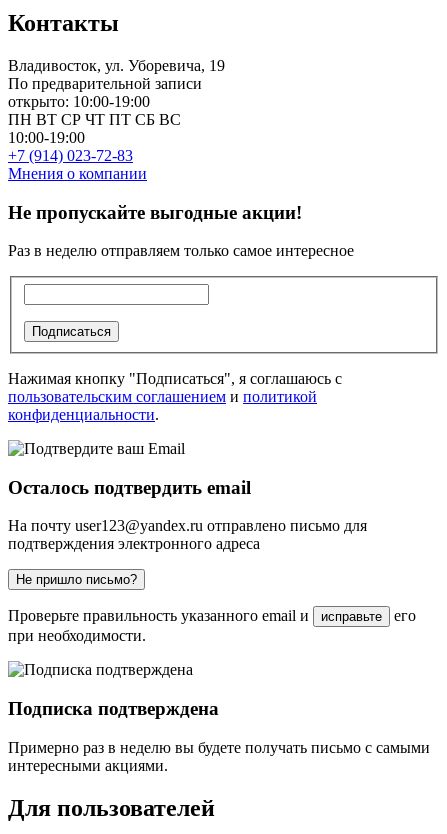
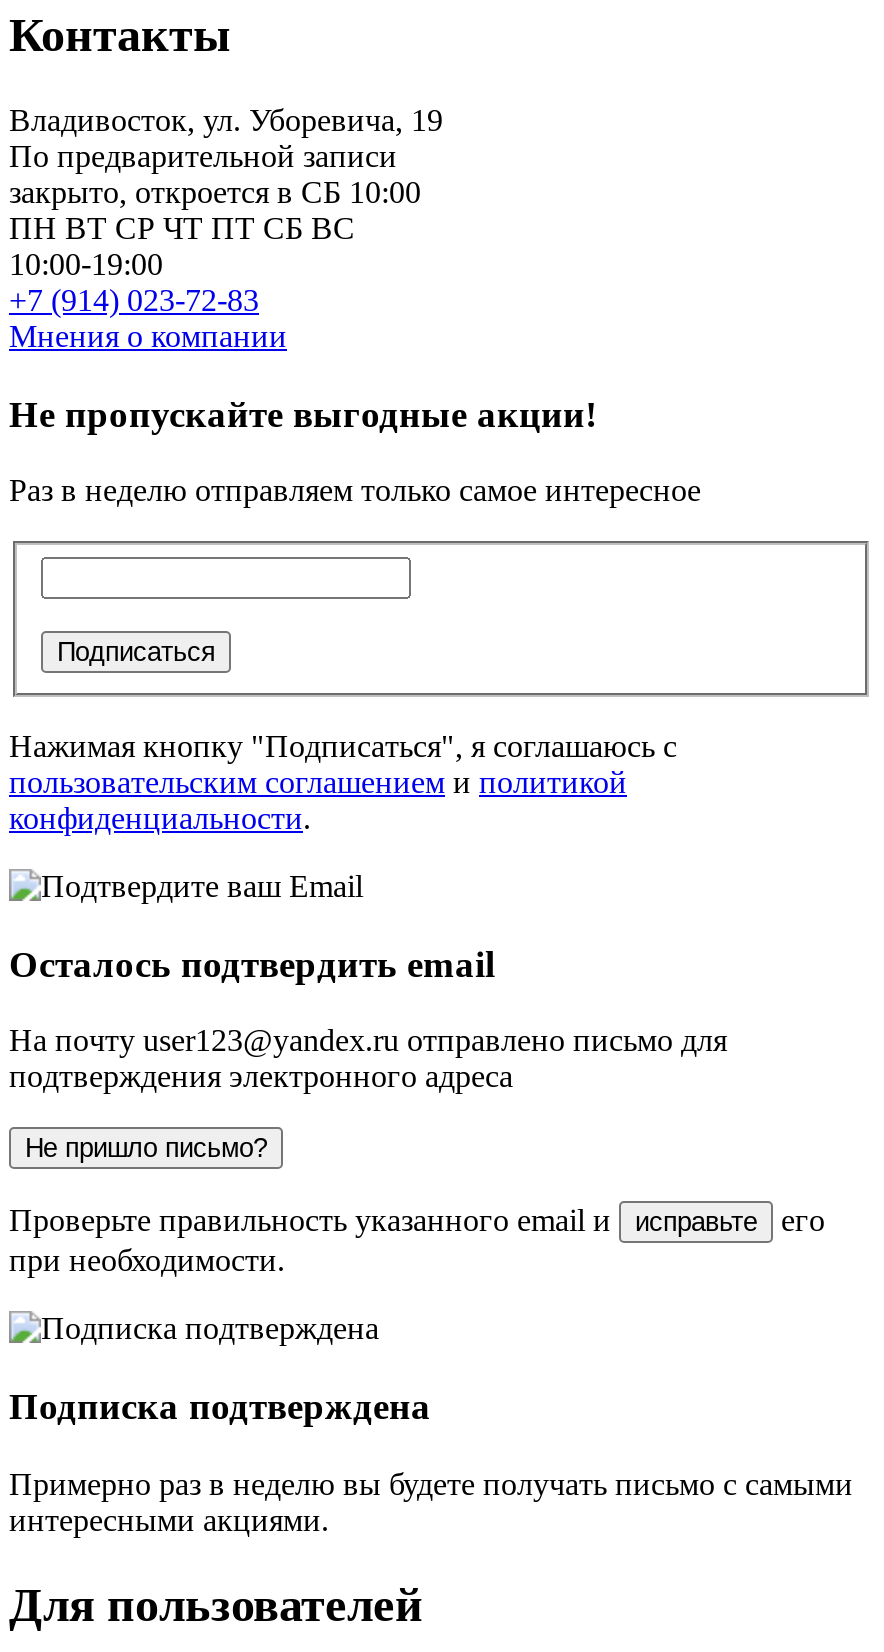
- открыто: 10:00-19:00
+ закрыто, откроется в СБ 10:00
